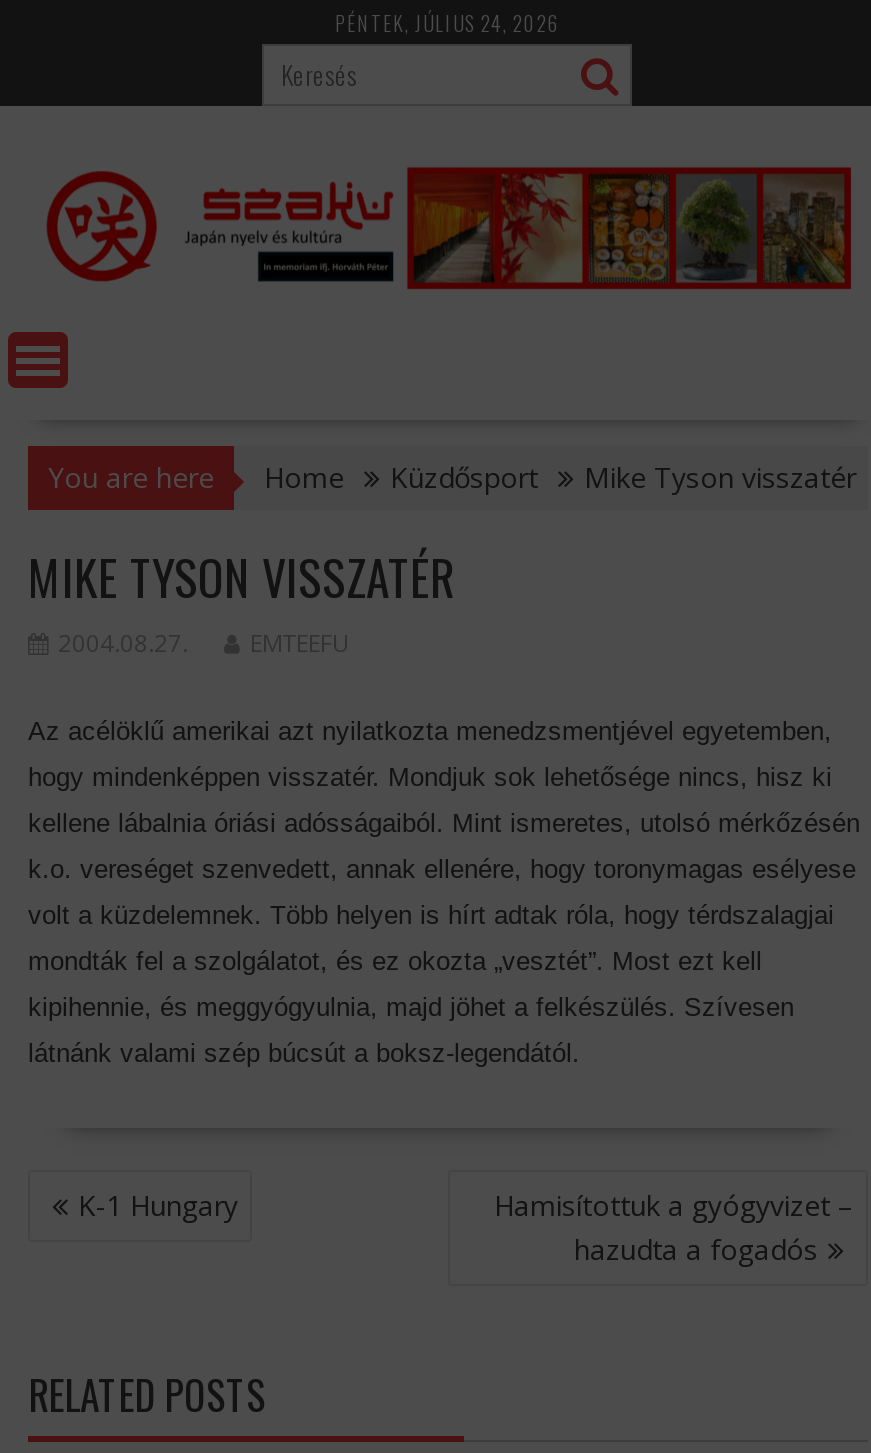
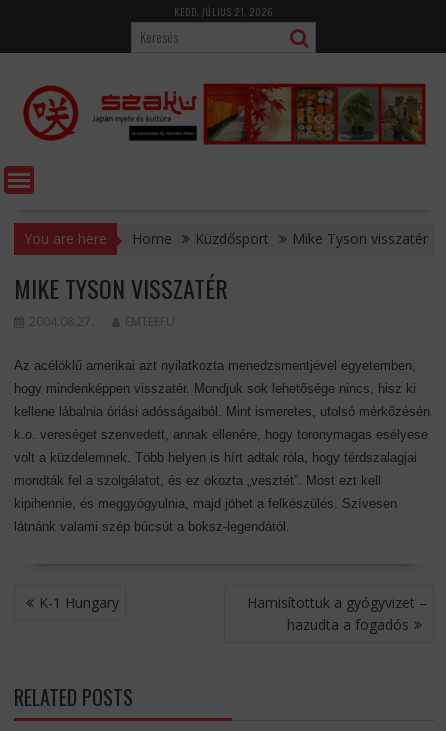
- PÉNTEK, JÚLIUS 24, 2026
+ KEDD, JÚLIUS 21, 2026
